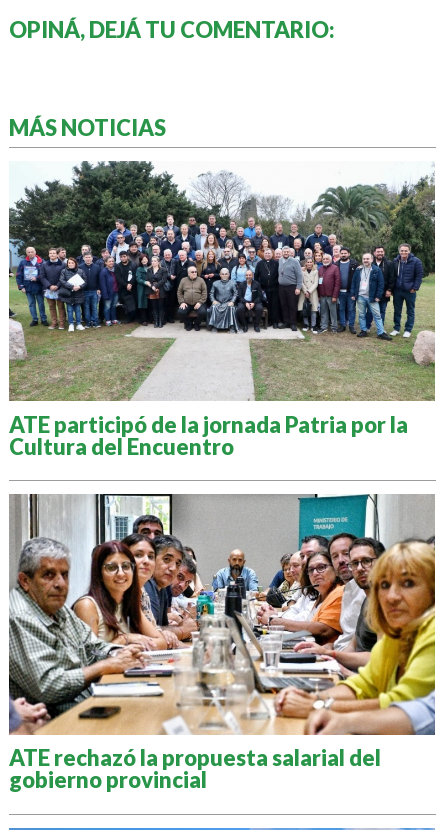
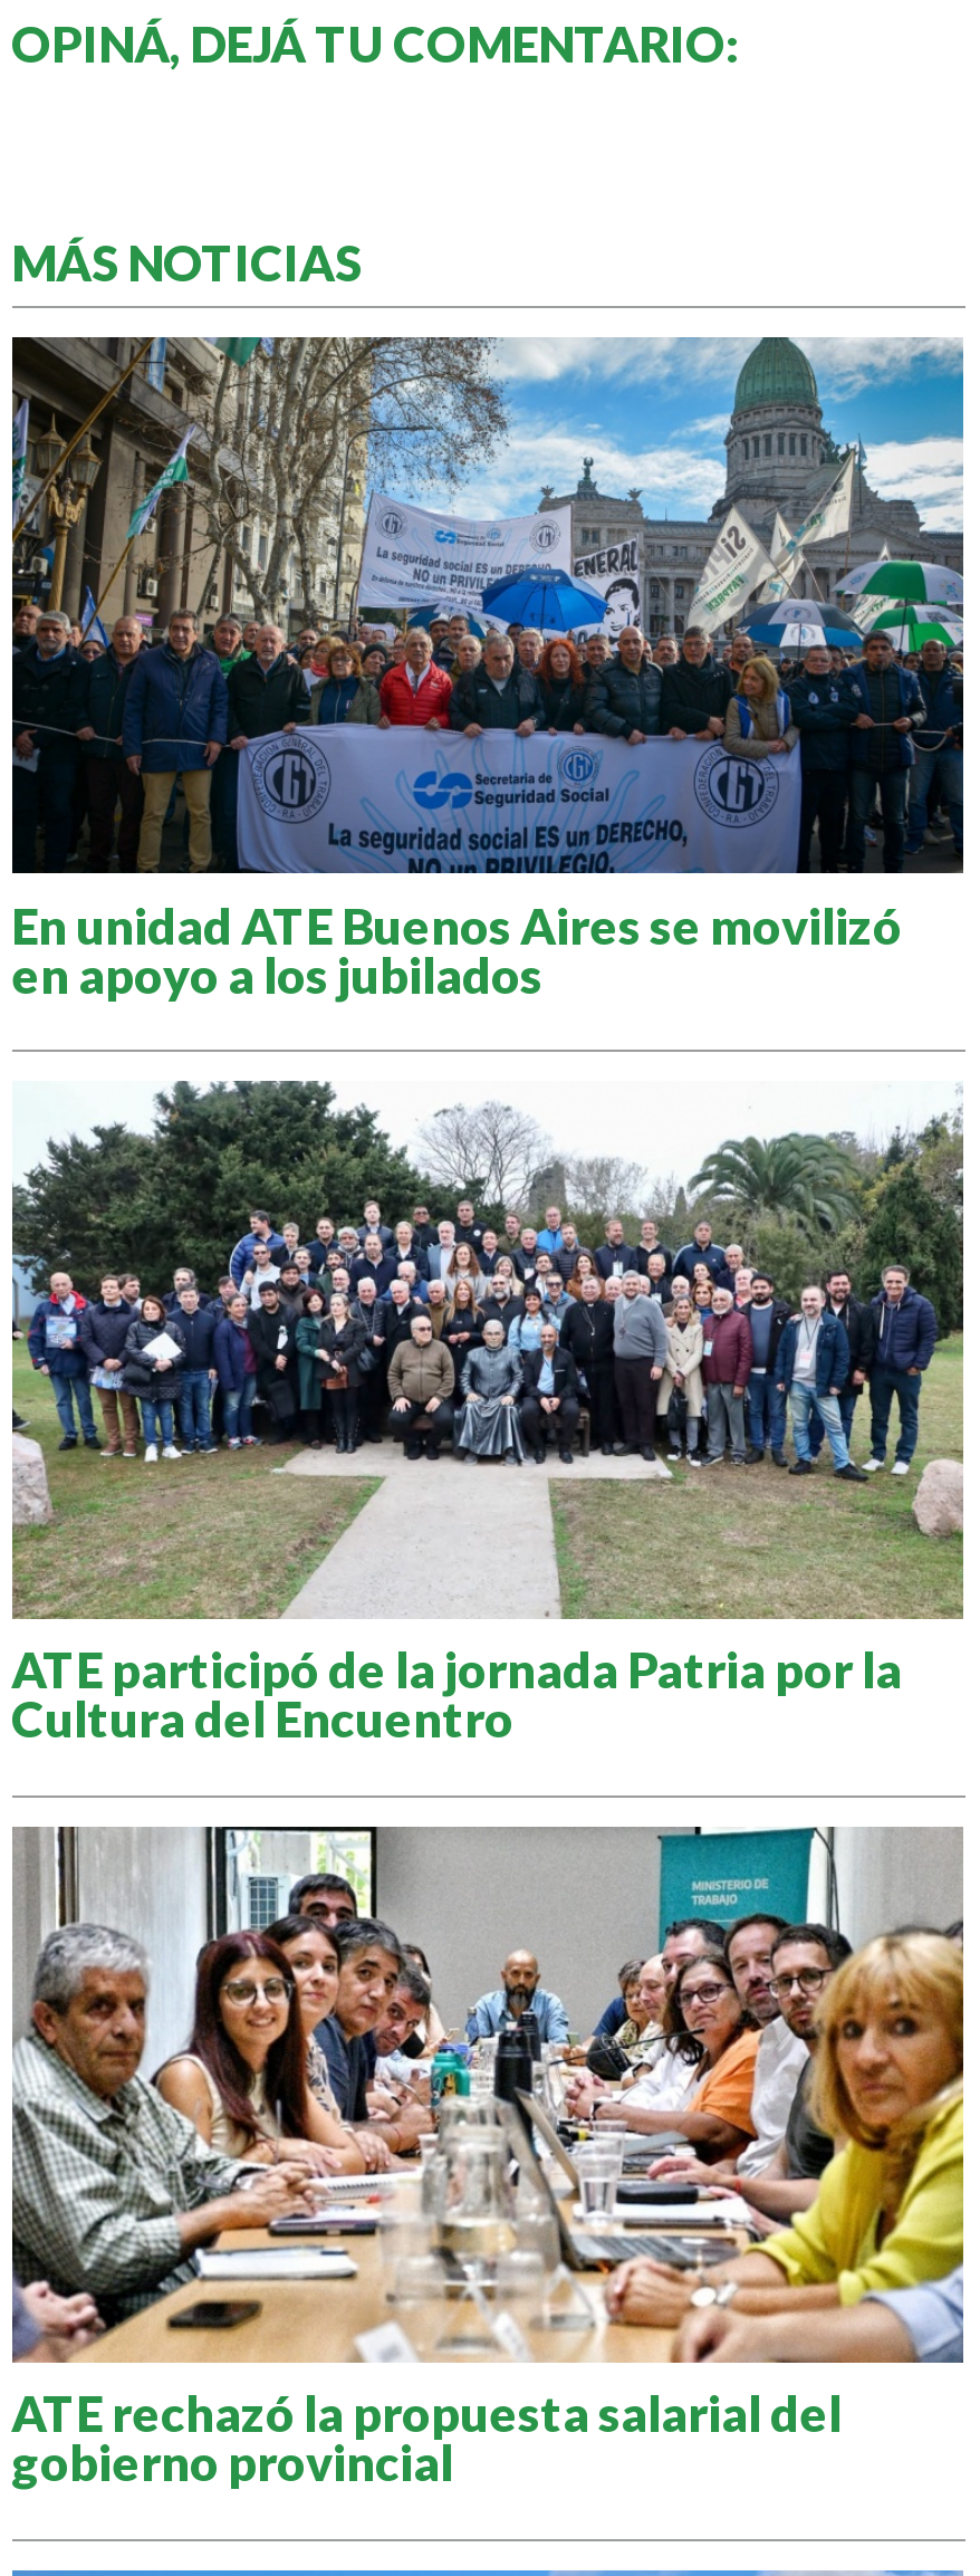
+ [image]
+ En unidad ATE Buenos Aires se movilizó
+ en apoyo a los jubilados
